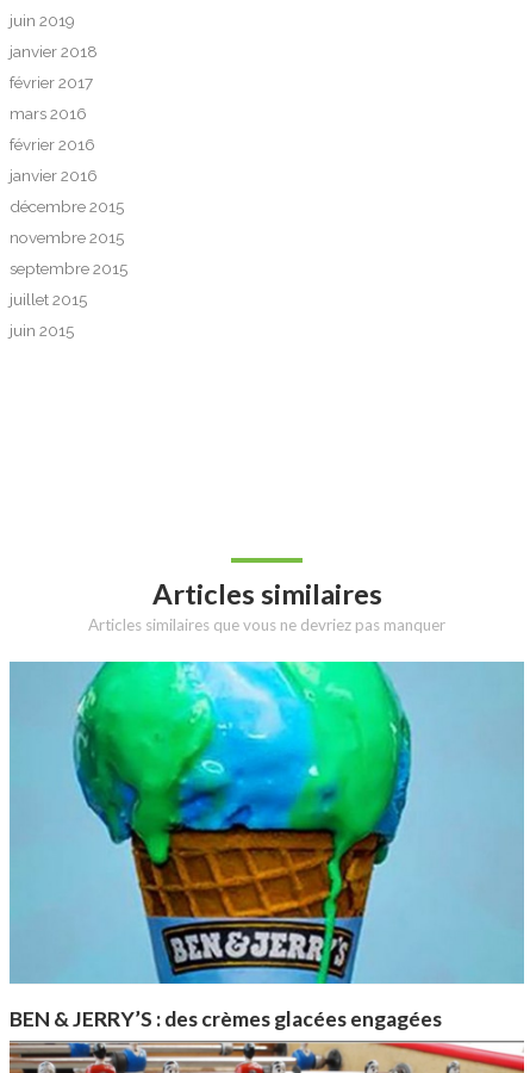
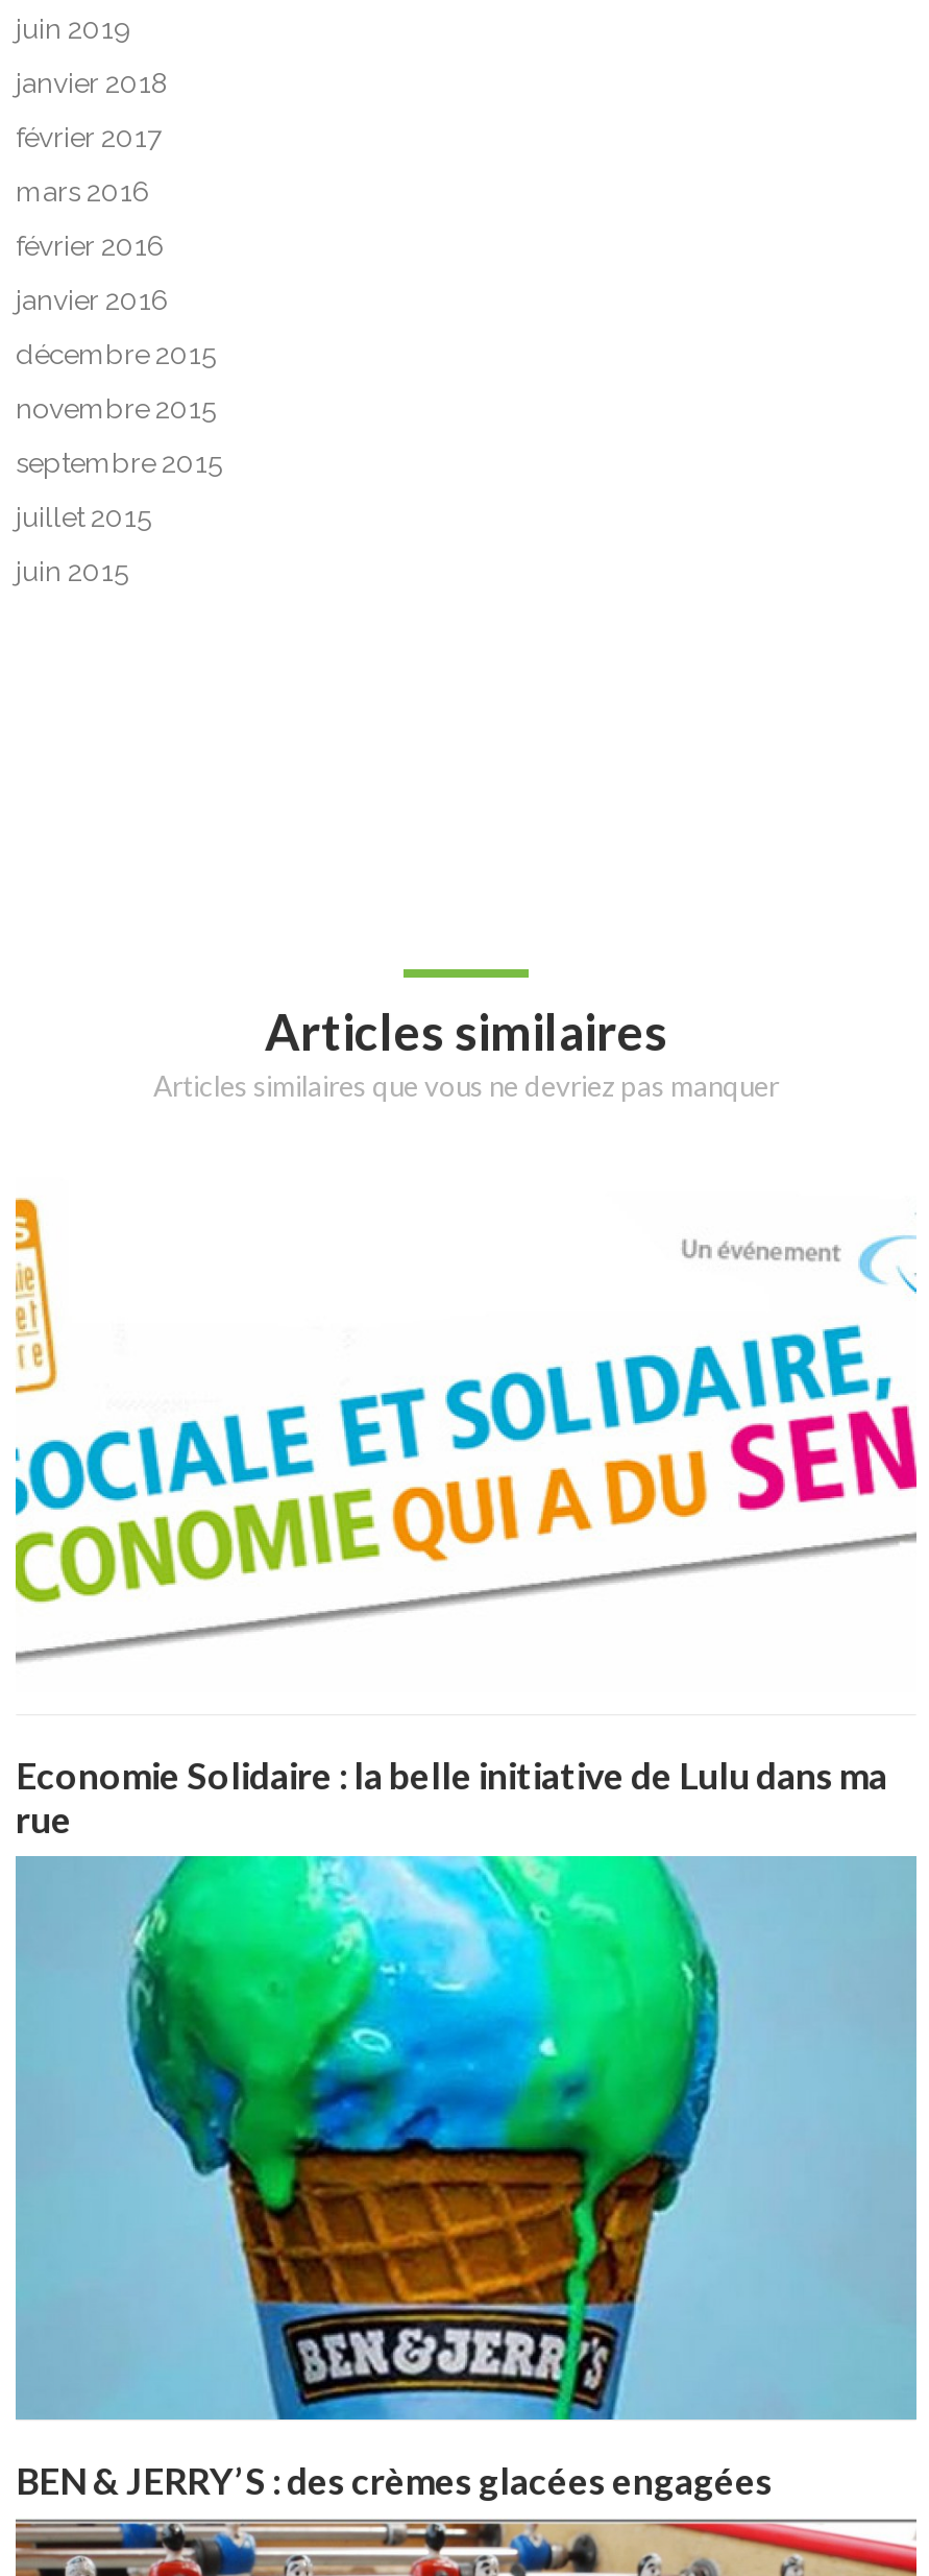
+ [image]
+ Economie Solidaire : la belle initiative de Lulu dans ma
+ rue
